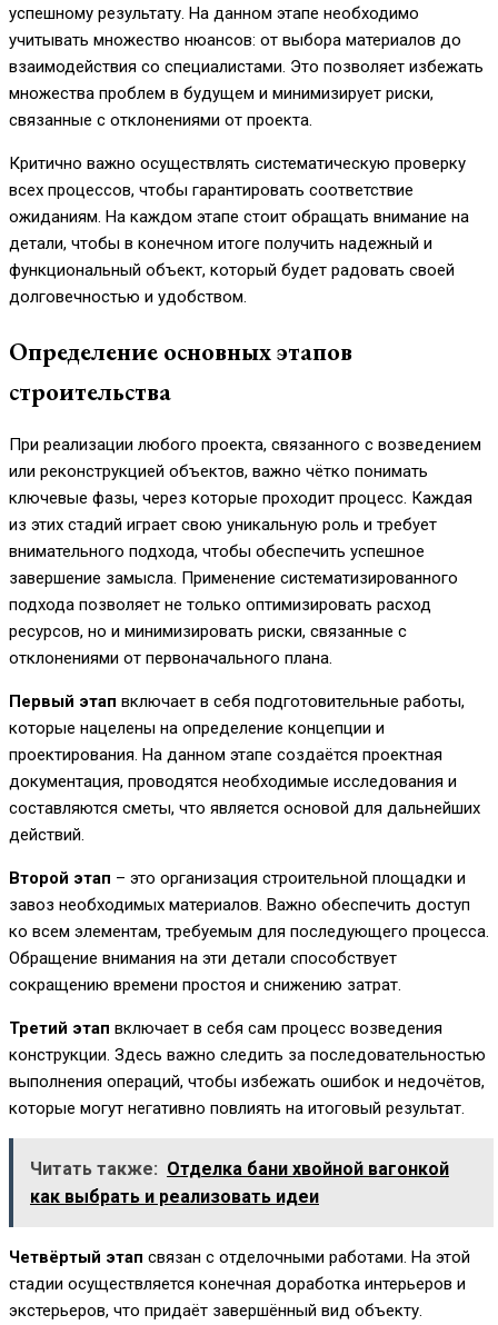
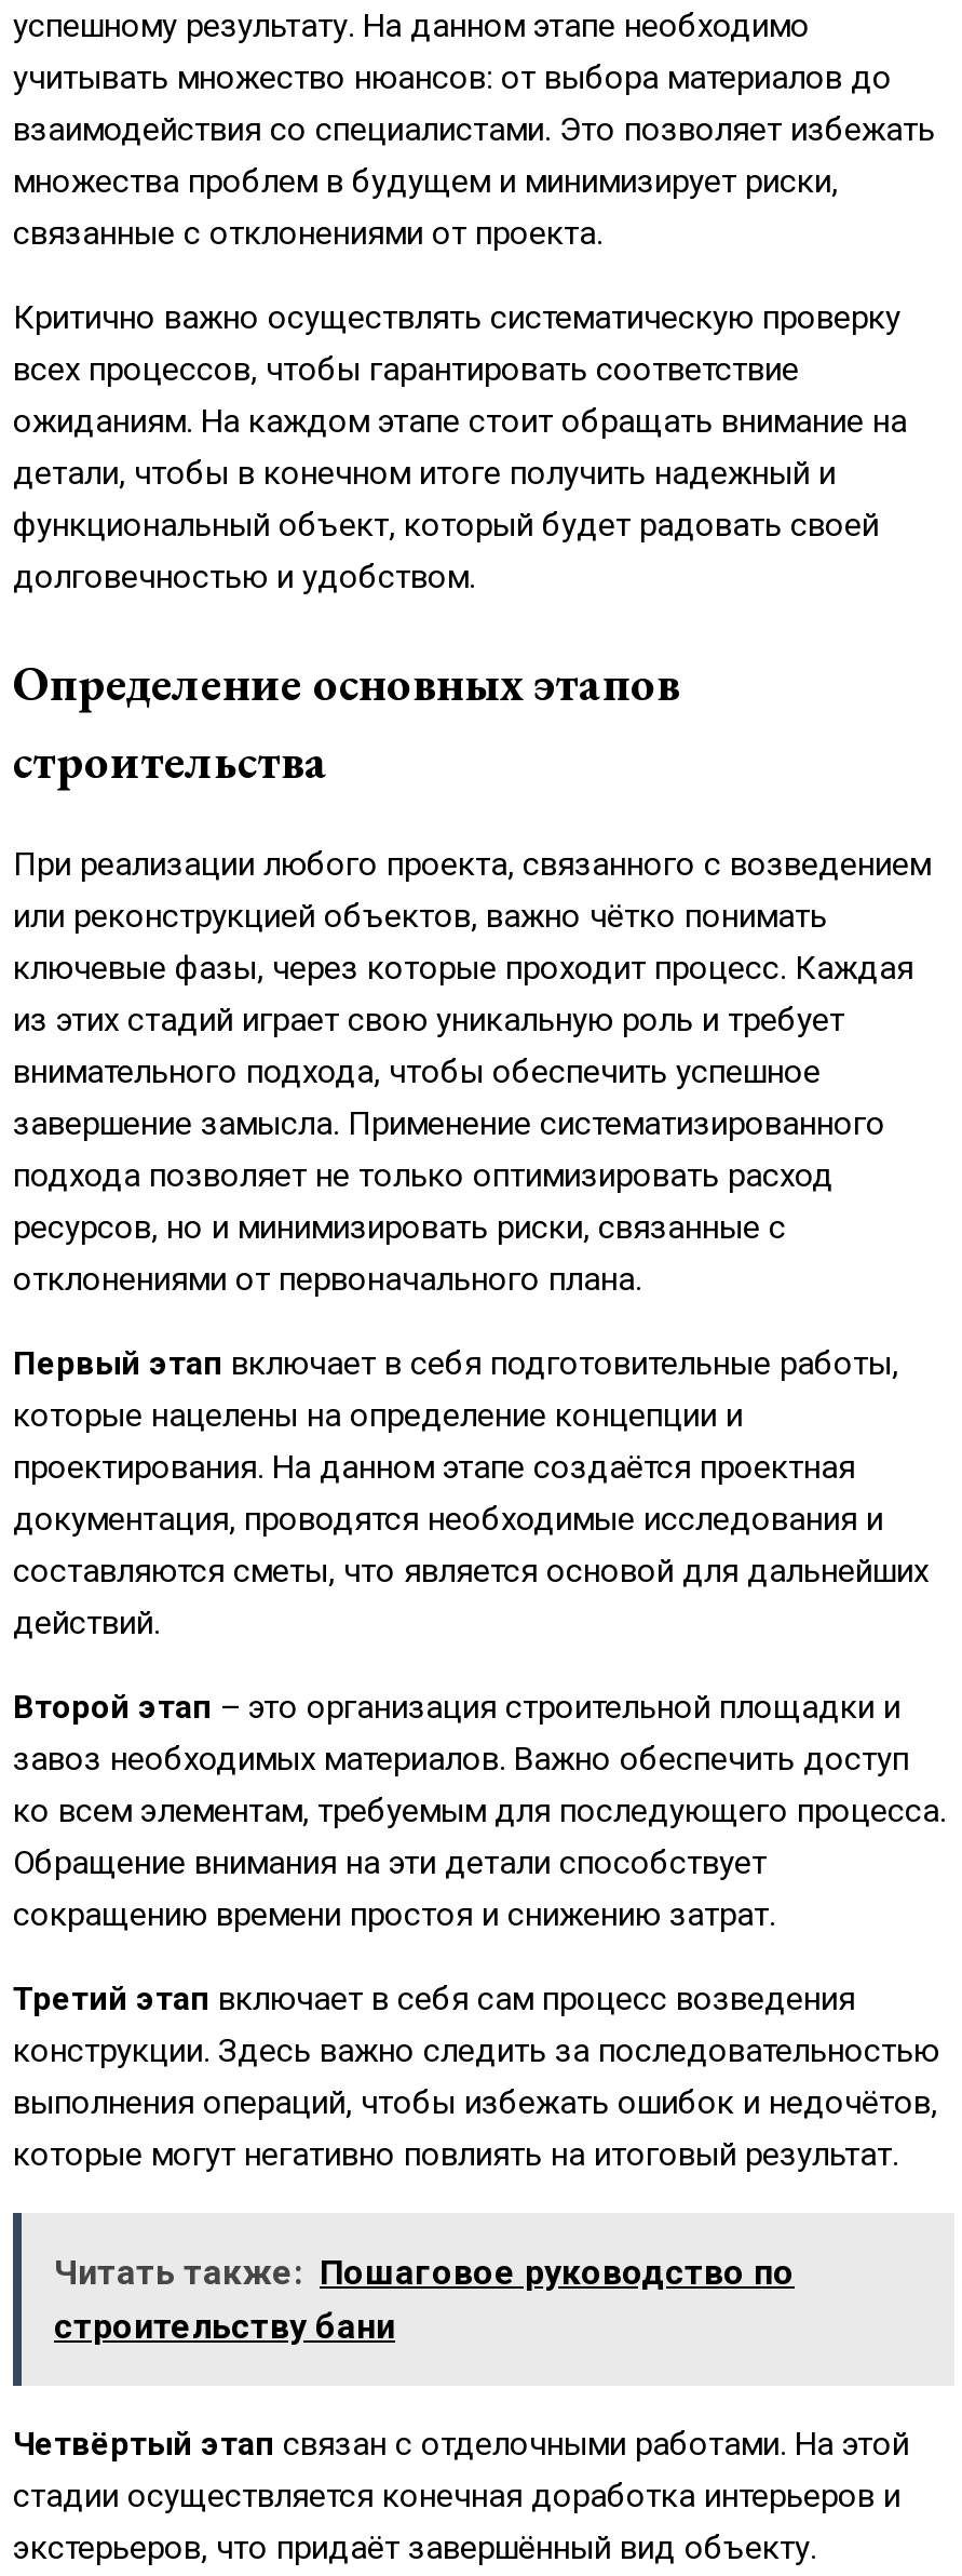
- Читать также: Отделка бани хвойной вагонкой
- как выбрать и реализовать идеи
+ Читать также: Пошаговое руководство по
+ строительству бани
